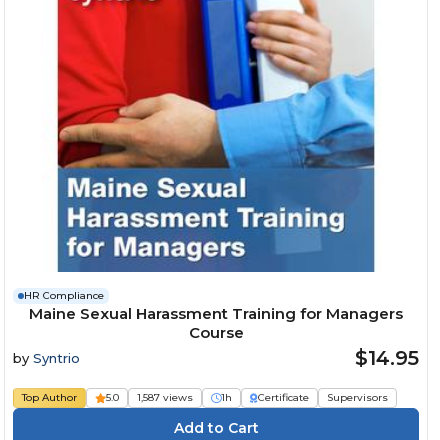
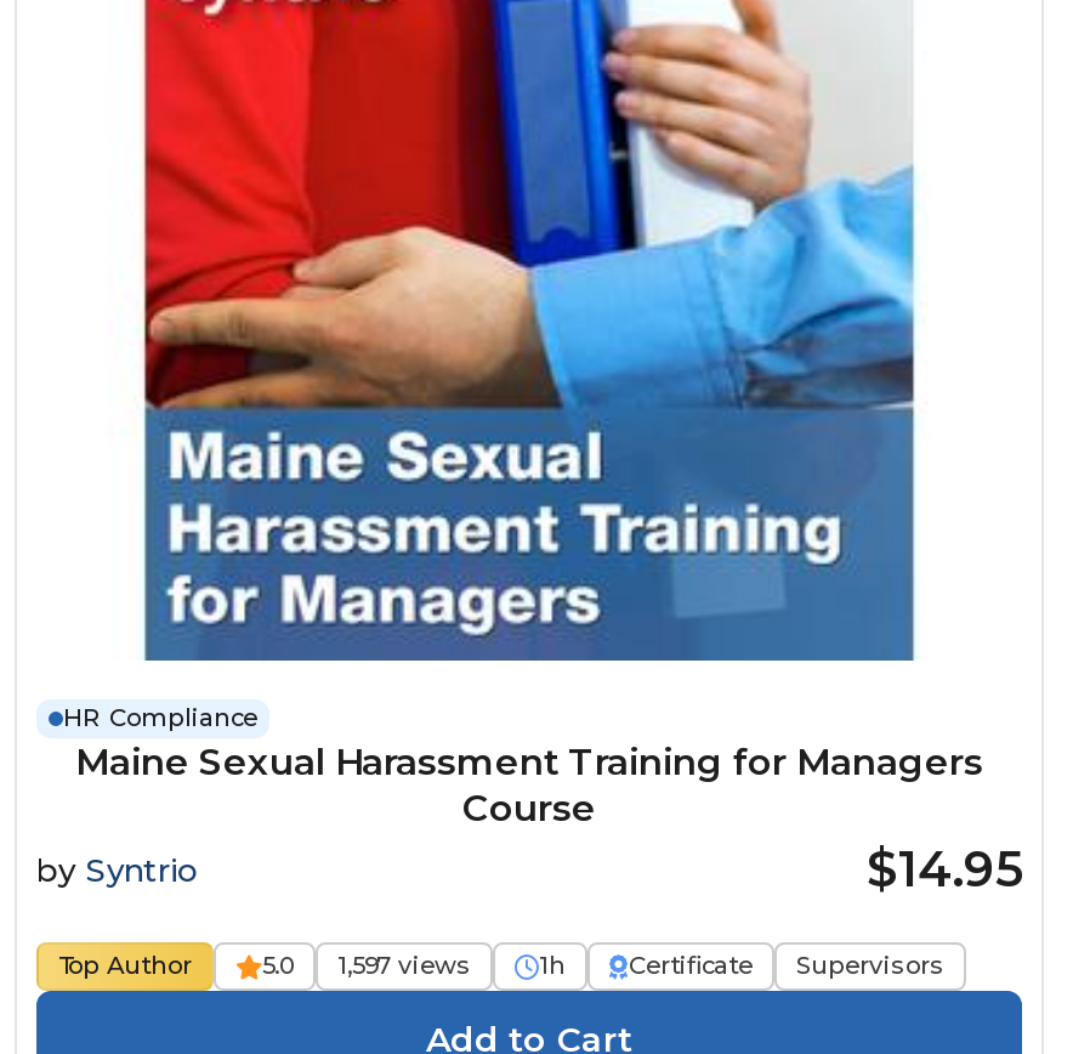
- 5.0 1,587 views
+ 5.0 1,597 views
